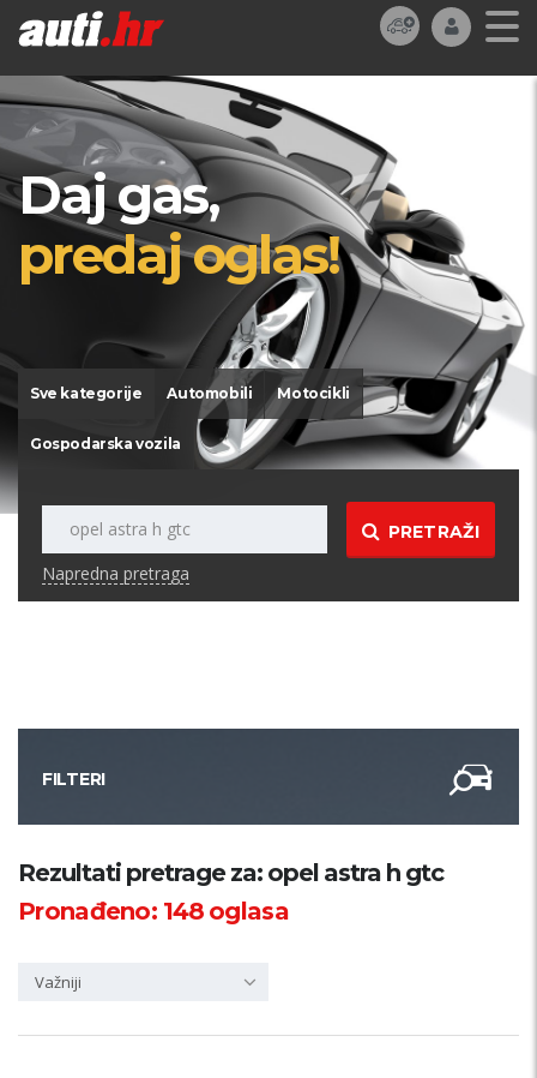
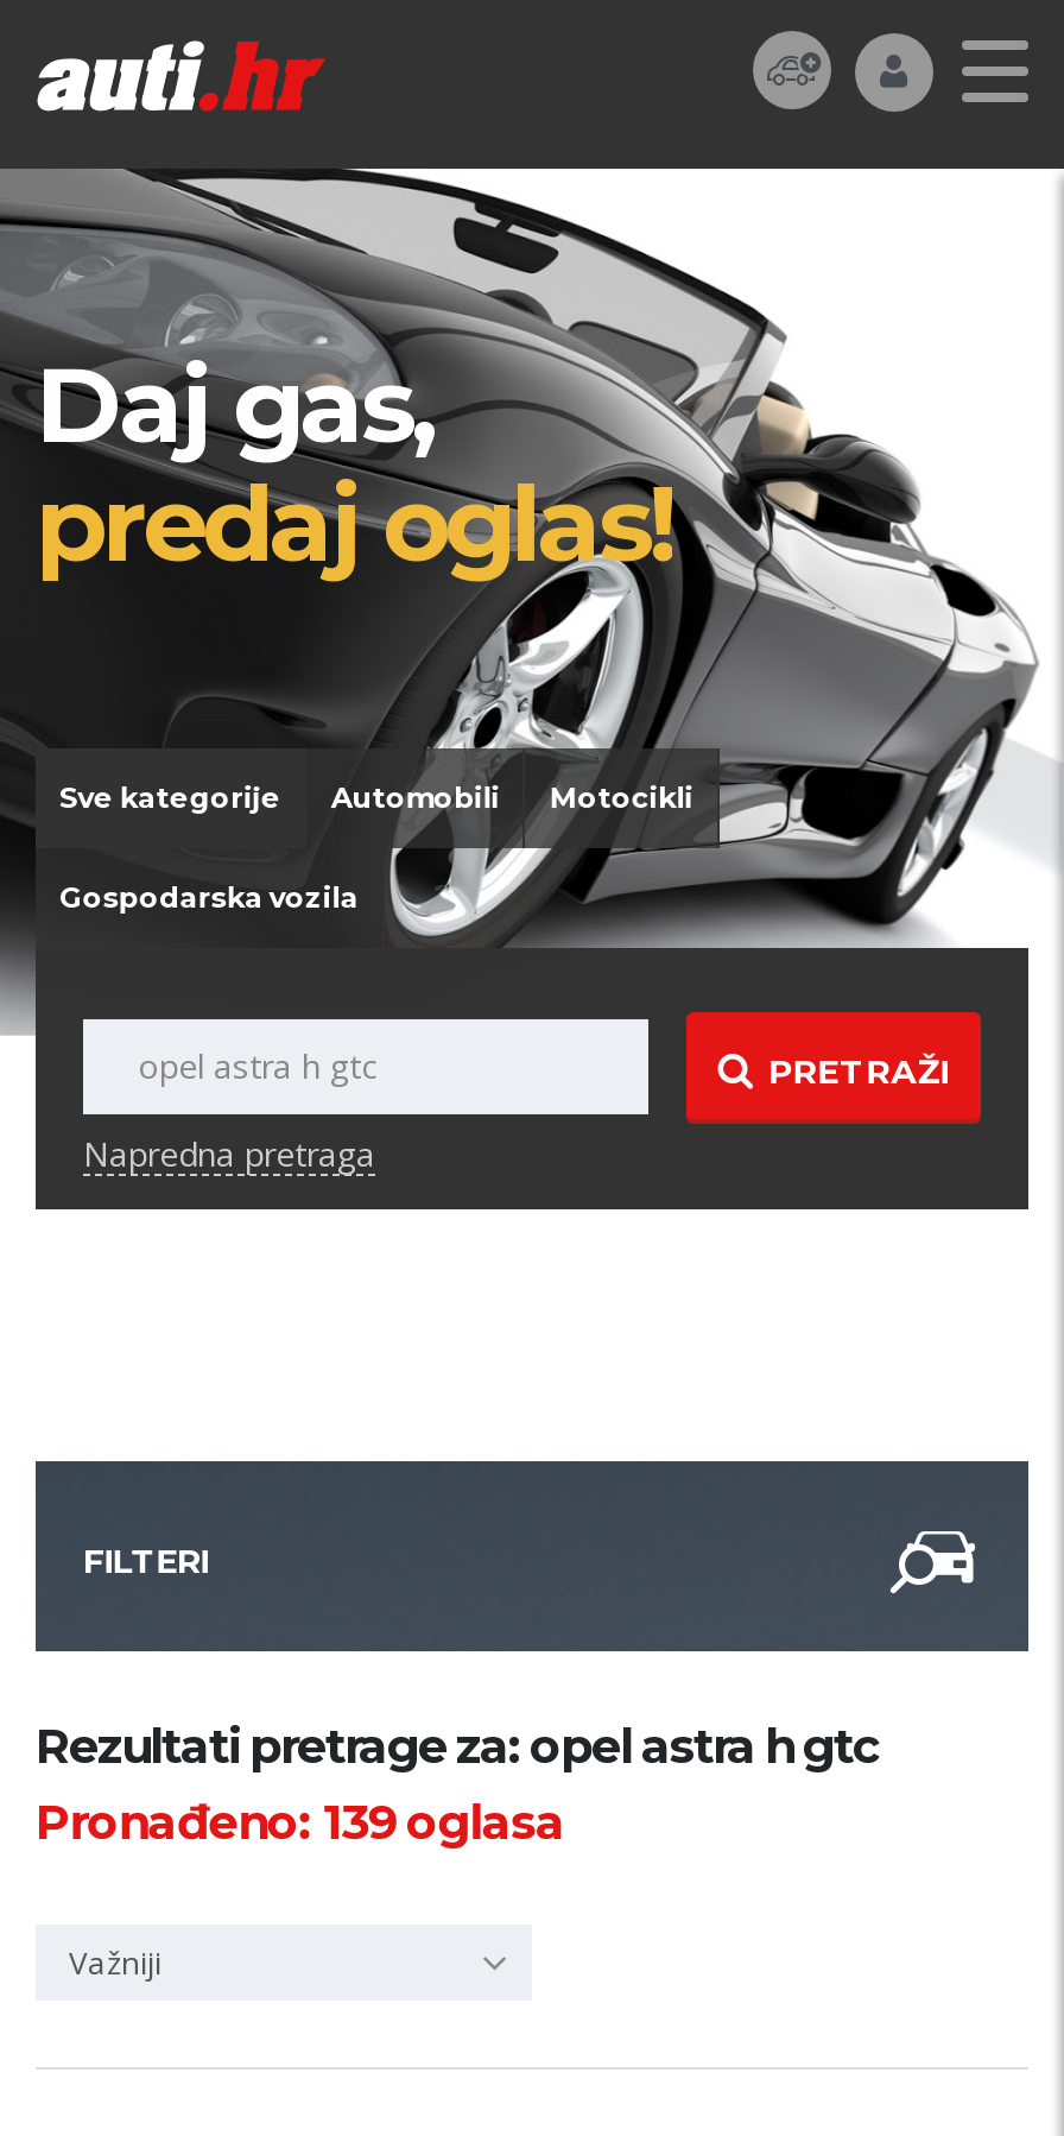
- Pronađeno: 148 oglasa
+ Pronađeno: 139 oglasa
